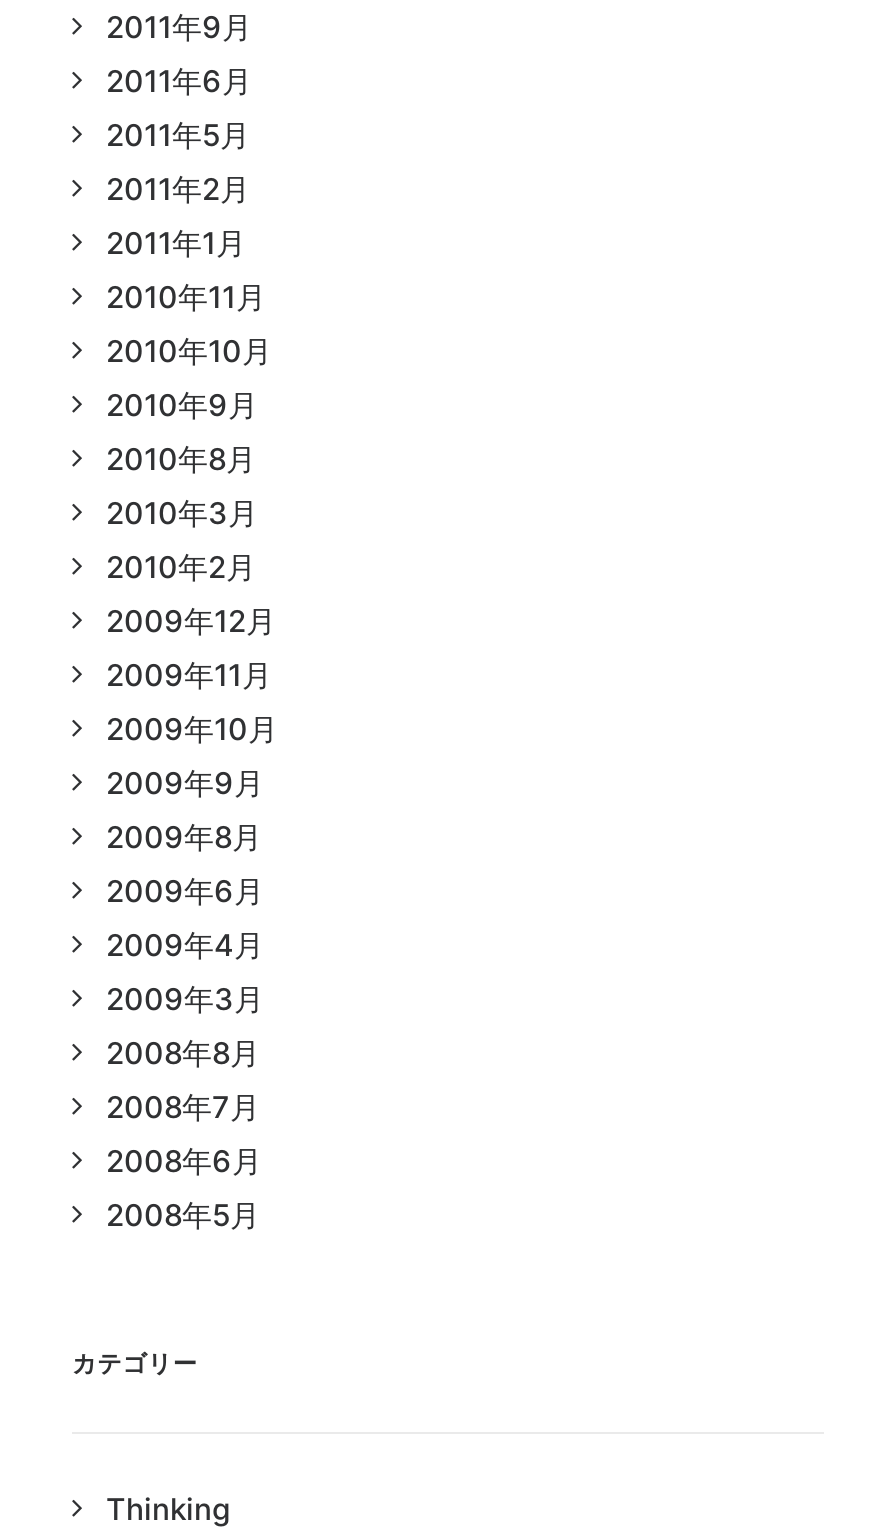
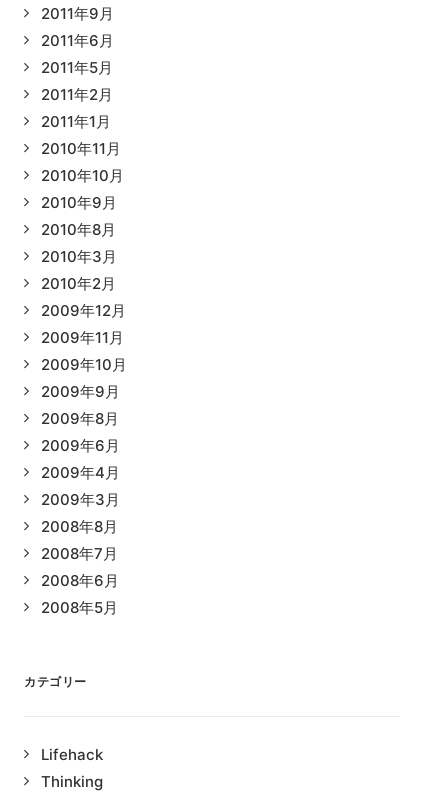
+ Lifehack
